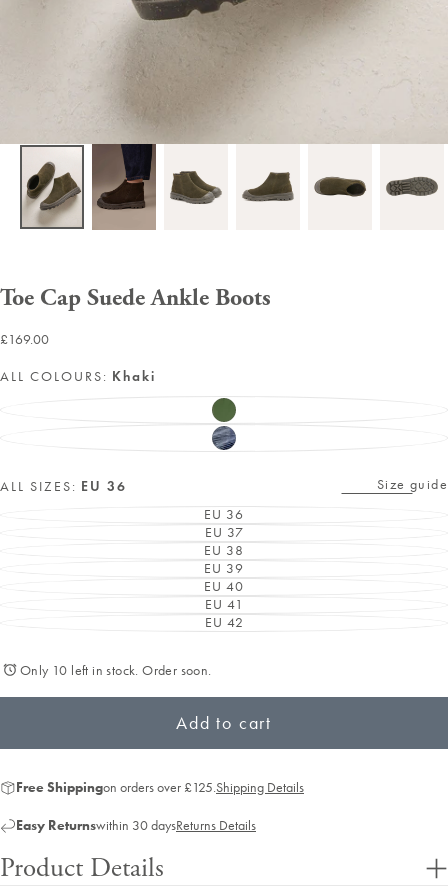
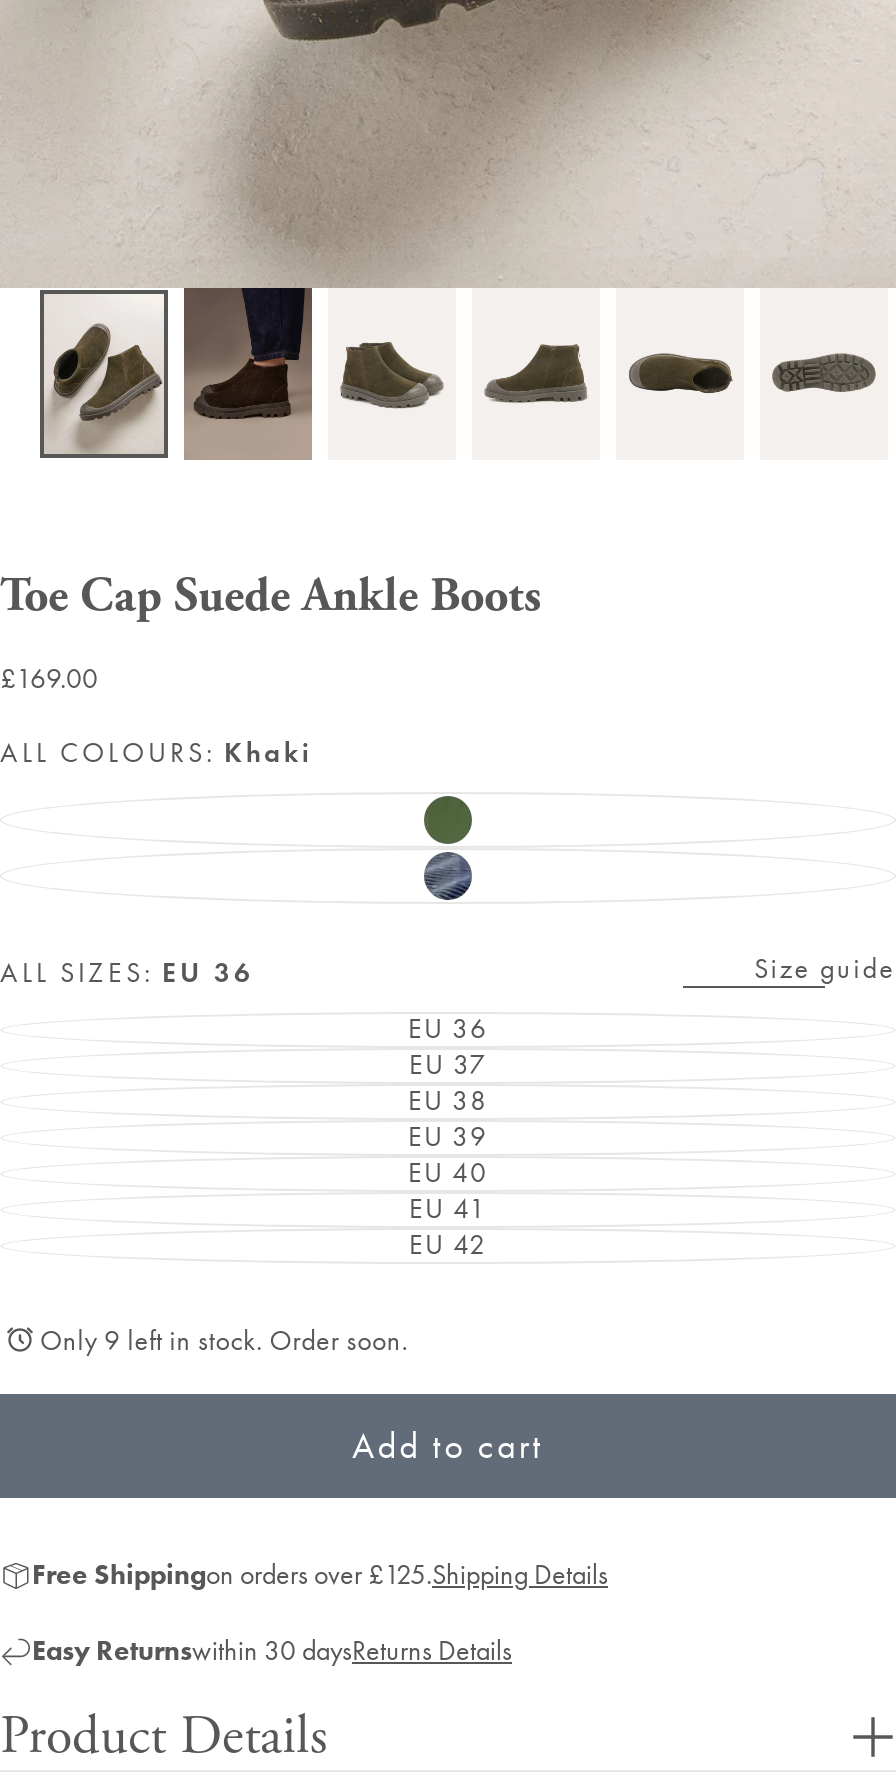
- Only 10 left in stock. Order soon.
+ Only 9 left in stock. Order soon.
